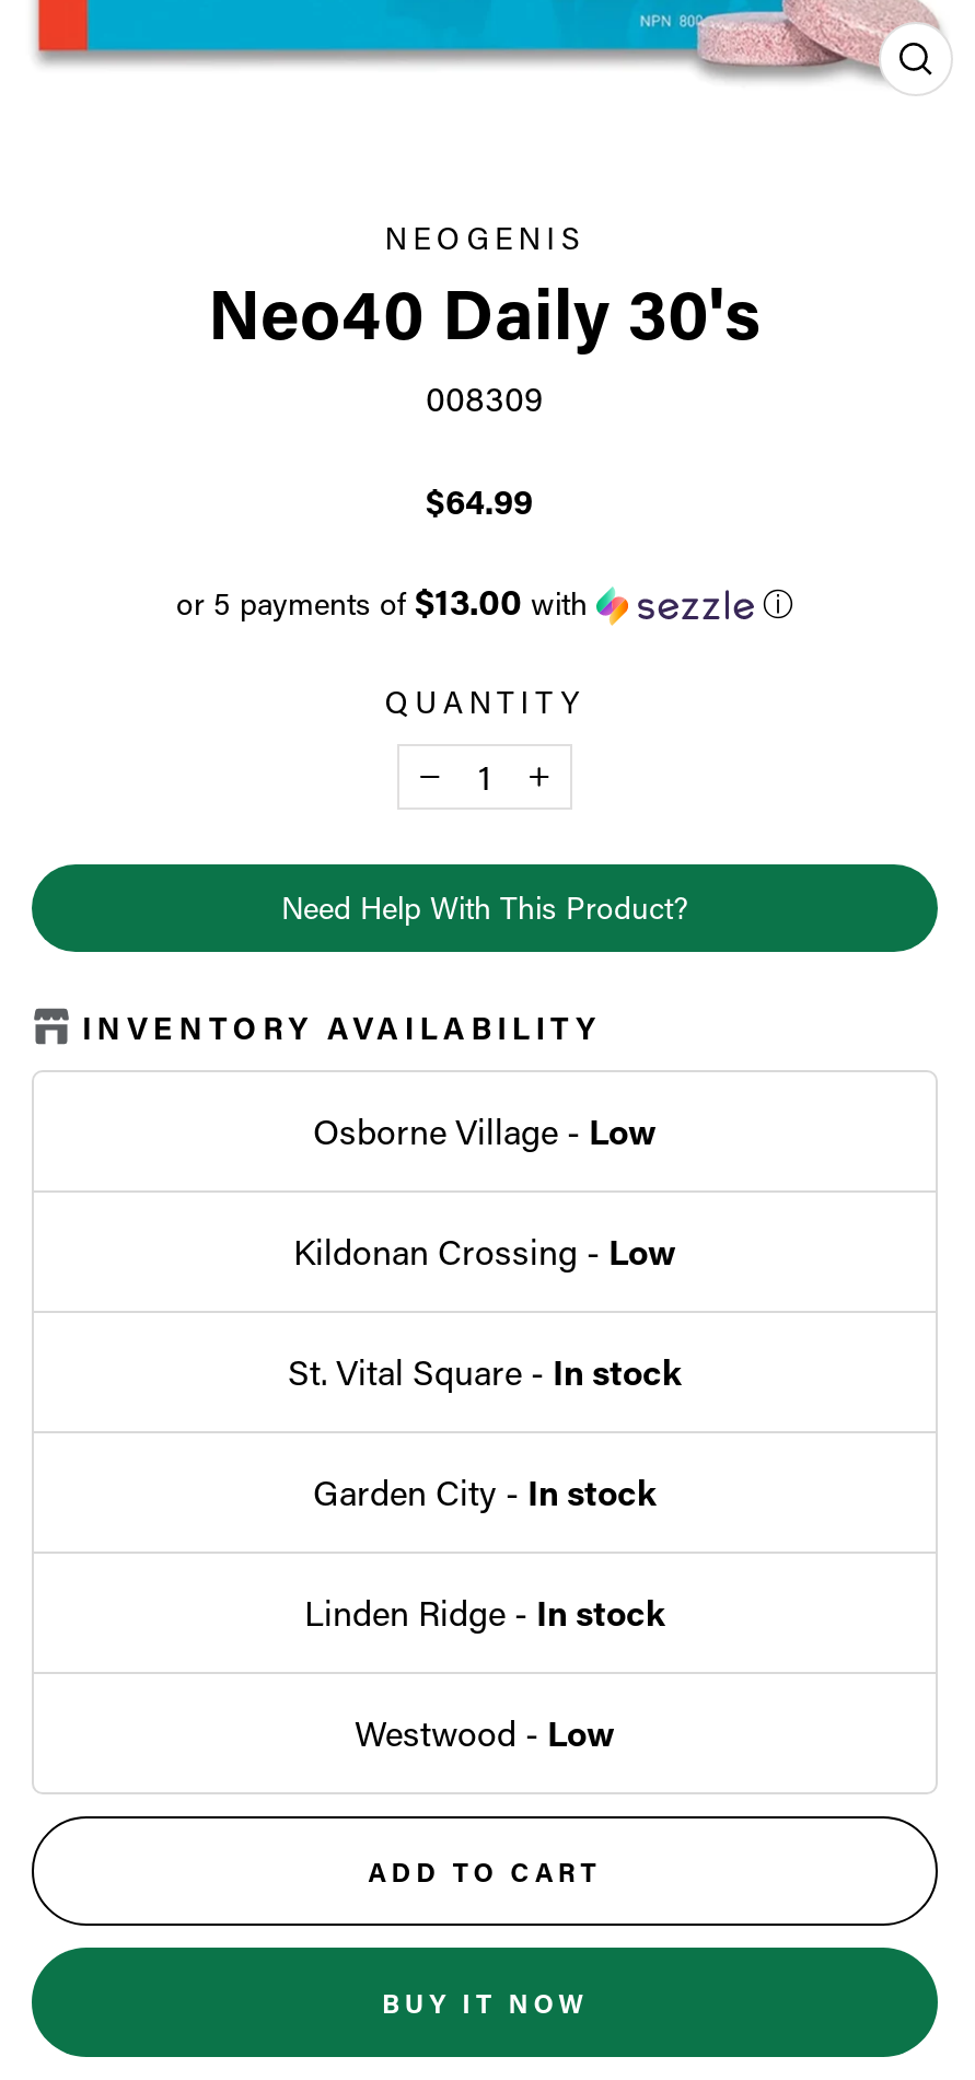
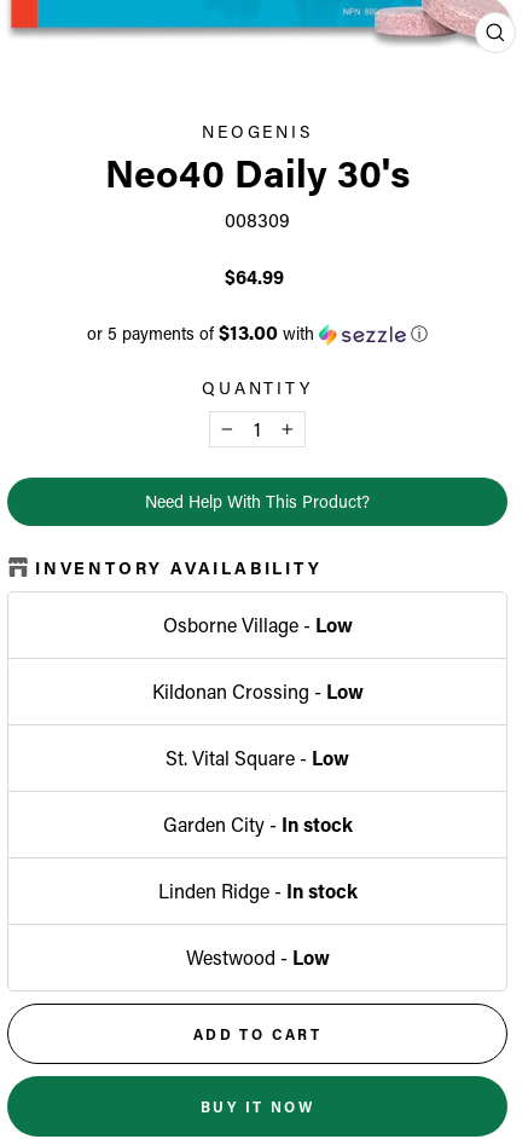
- St. Vital Square - In stock
+ St. Vital Square - Low
